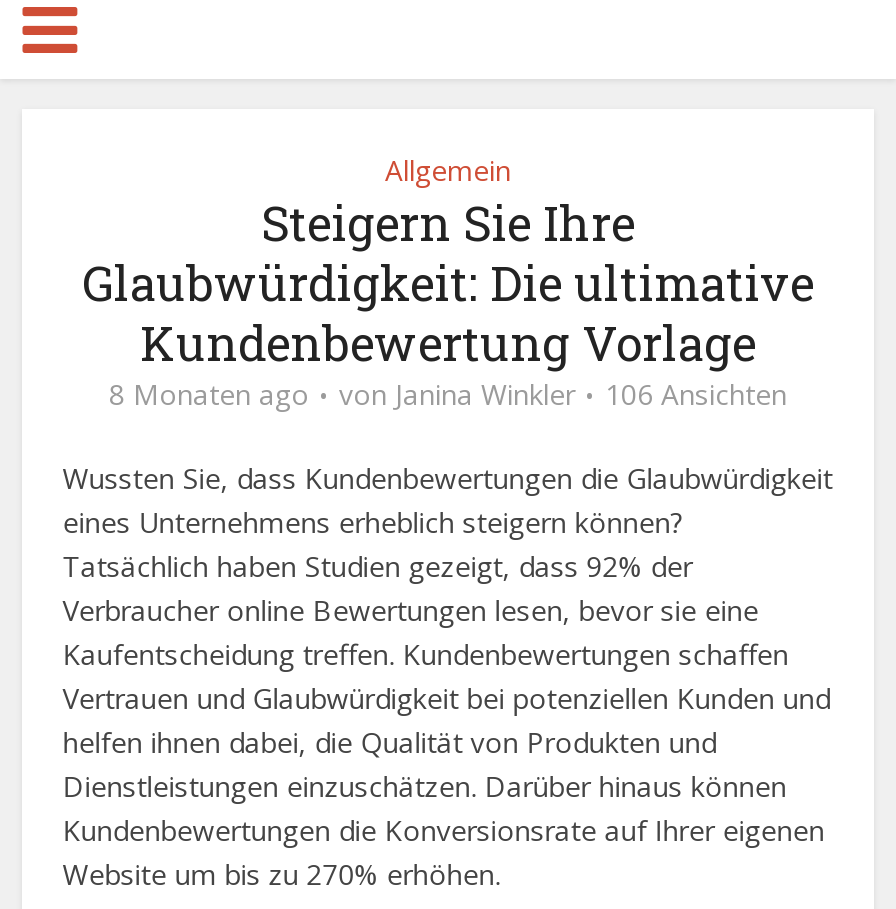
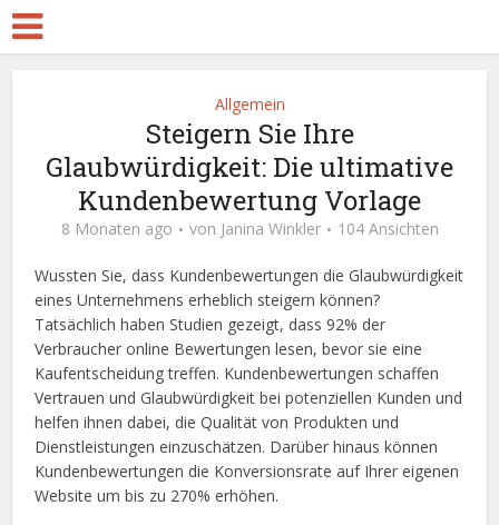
- 8 Monaten ago von Janina Winkler 106 Ansichten
+ 8 Monaten ago von Janina Winkler 104 Ansichten
